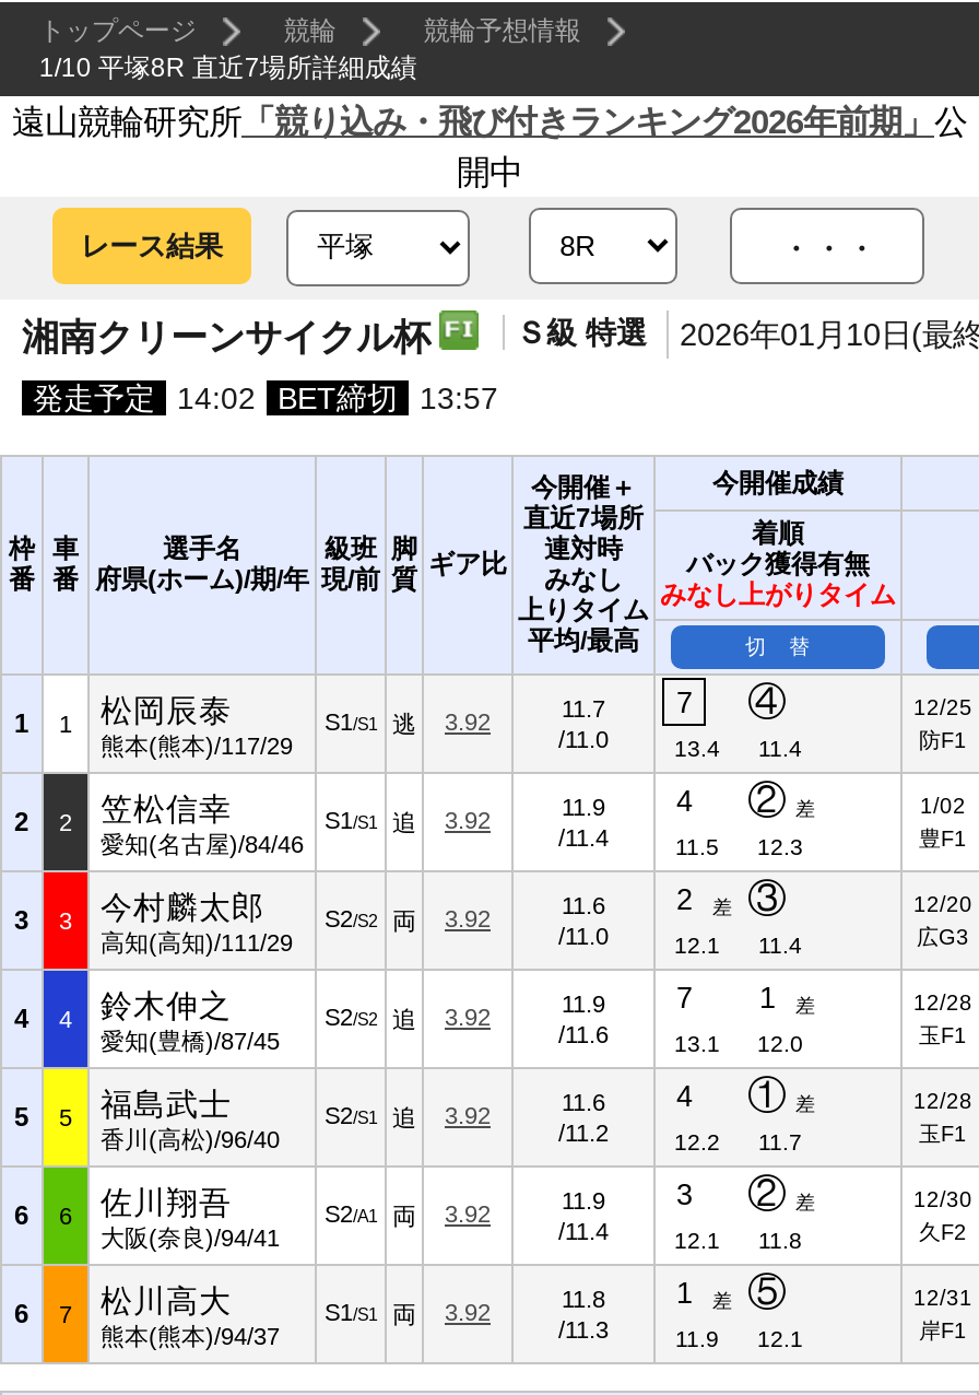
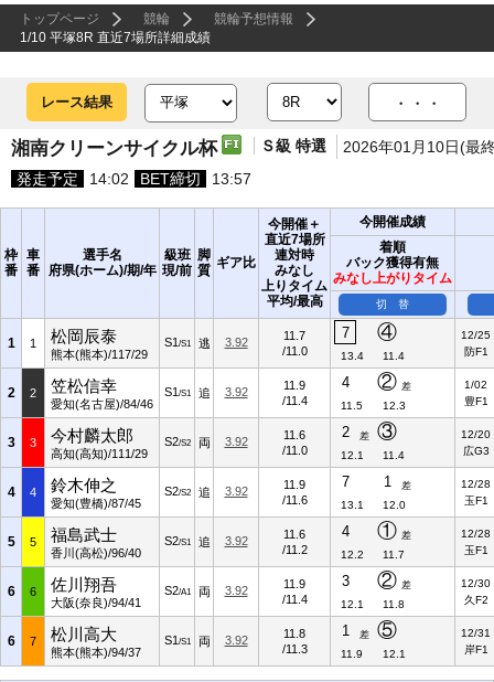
- 遠山競輪研究所「競り込み・飛び付きランキング2026年前期」公
- 開中
